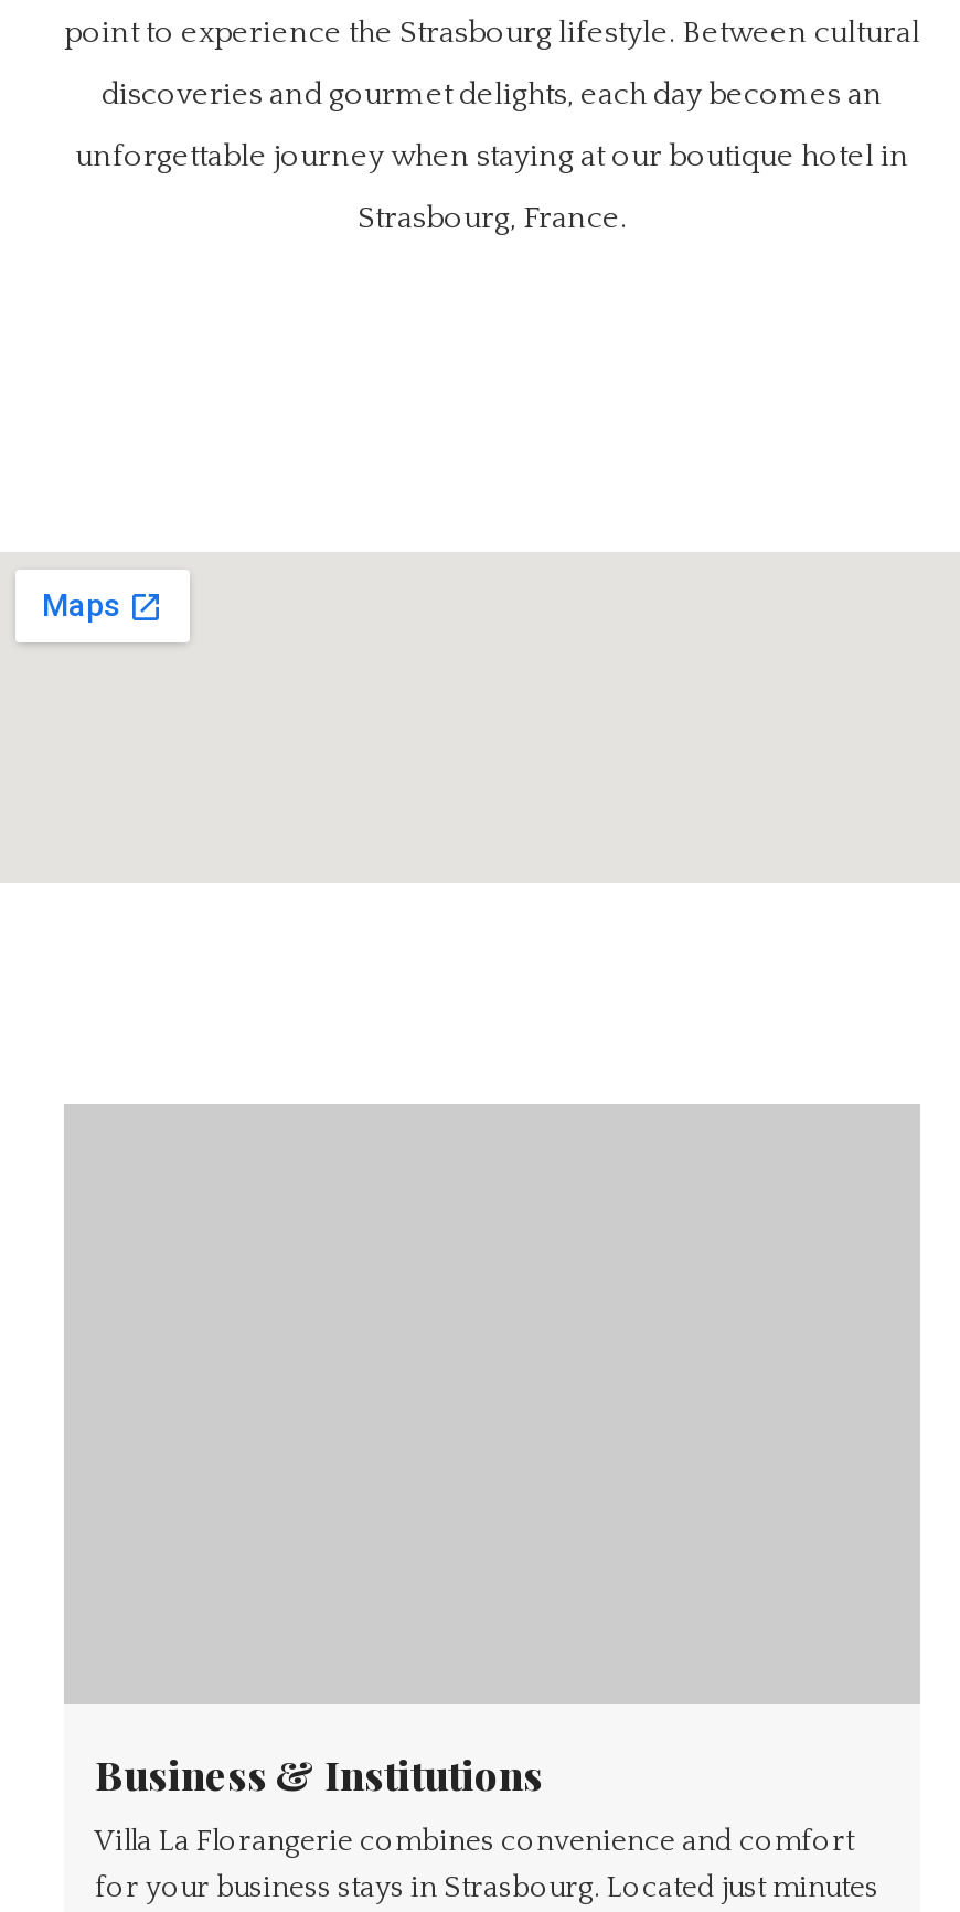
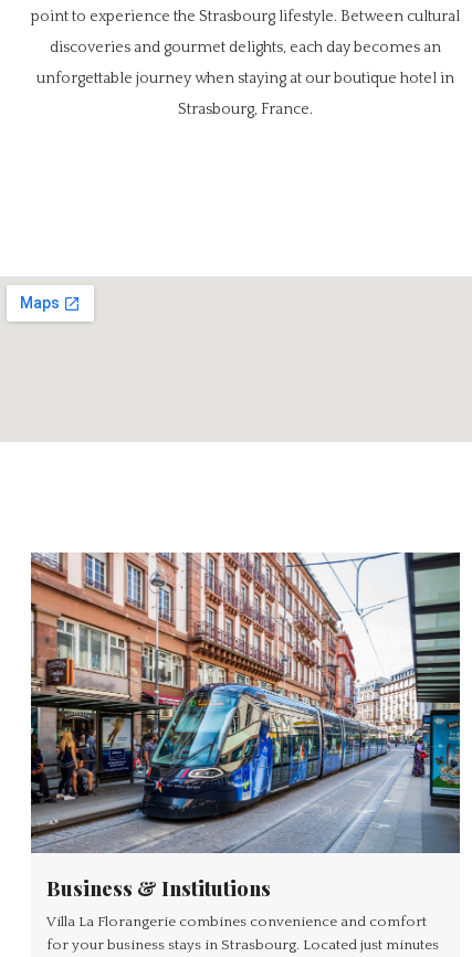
+ [image]
